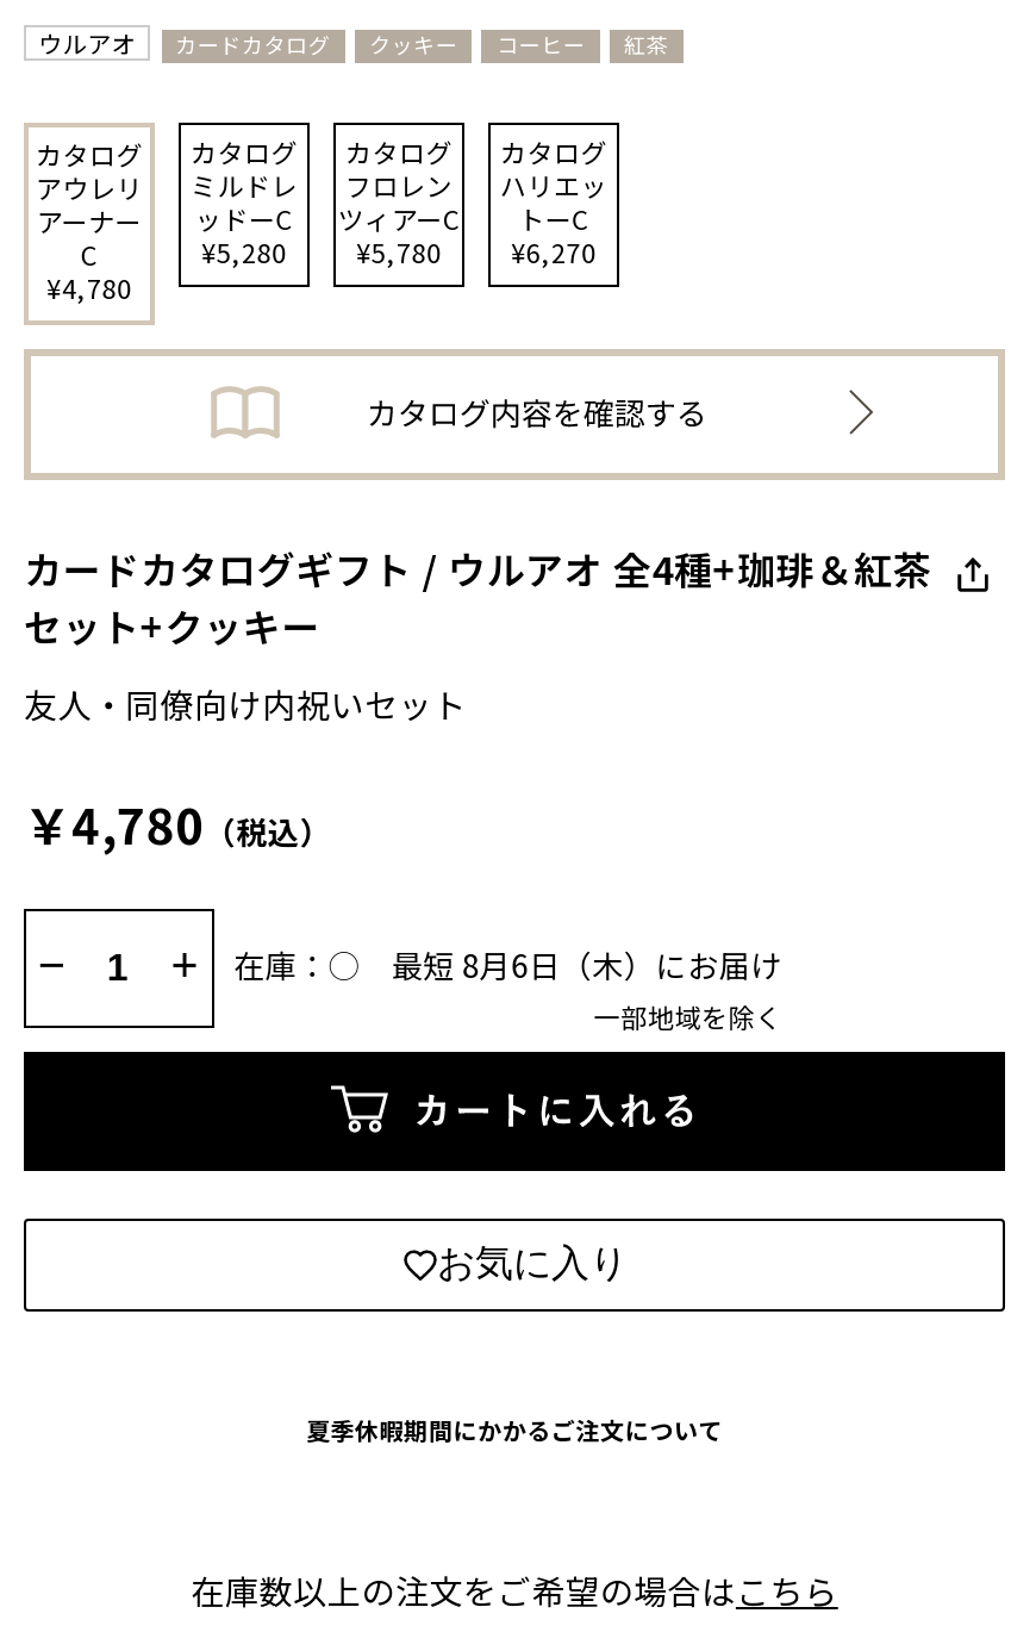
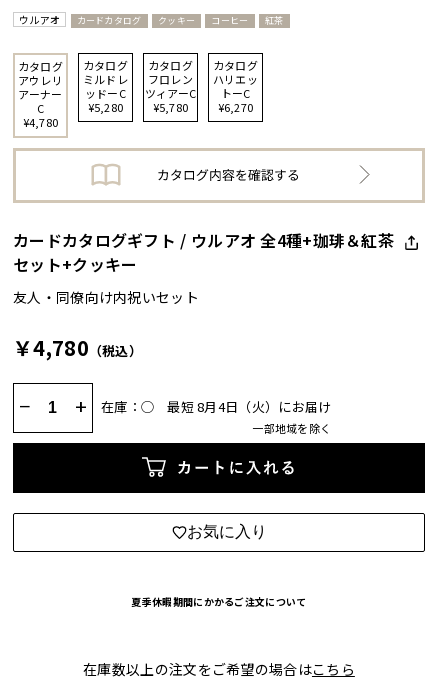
- 最短 8月6日（木）にお届け
+ 最短 8月4日（火）にお届け
